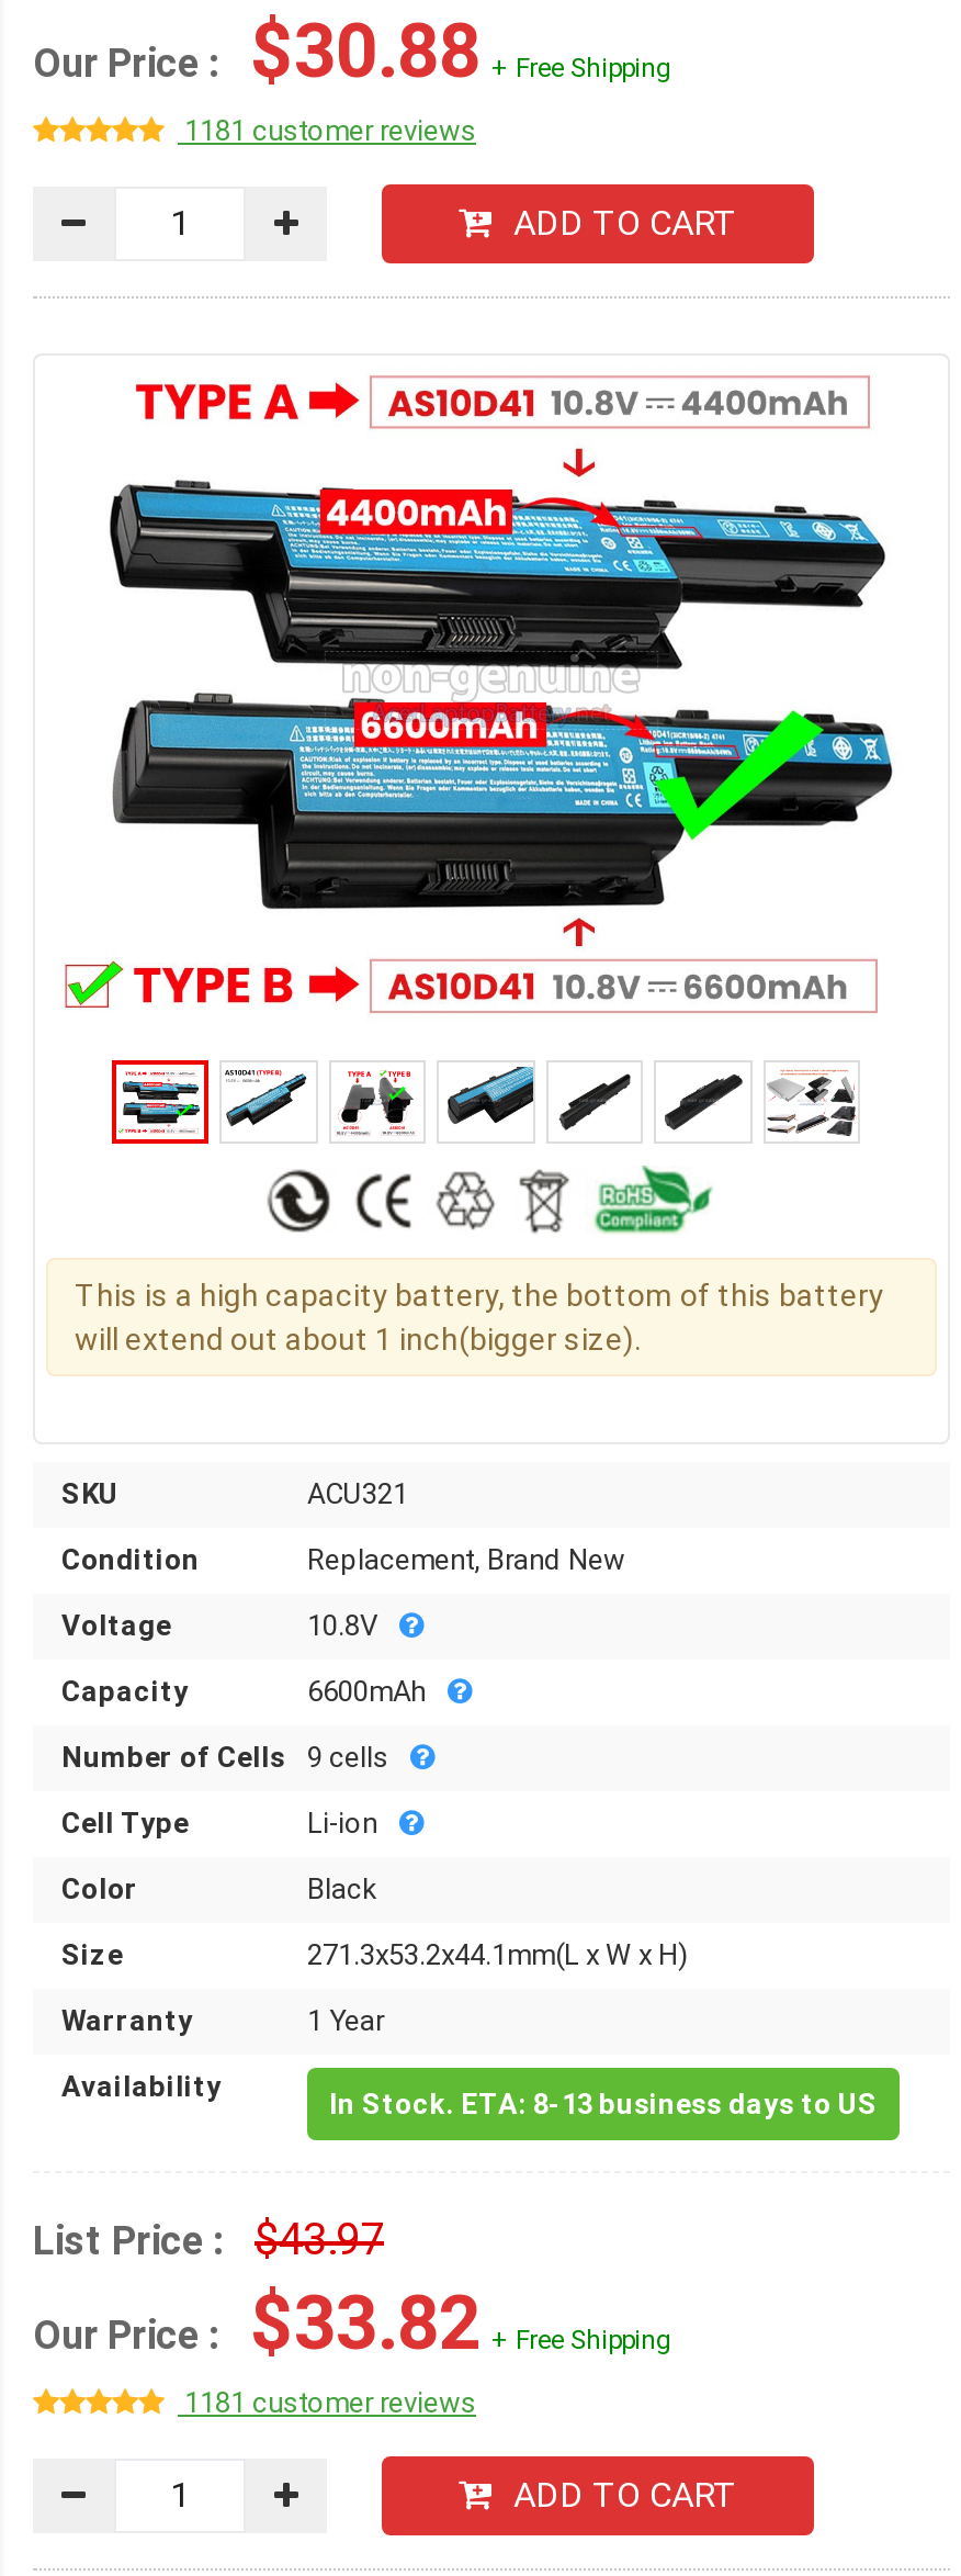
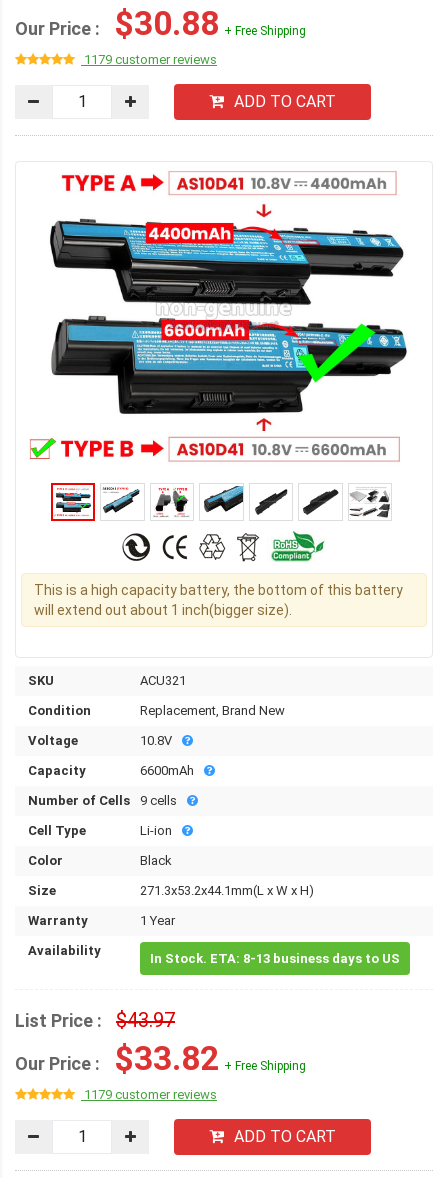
- 1181 customer reviews
+ 1179 customer reviews

- 1181 customer reviews
+ 1179 customer reviews
